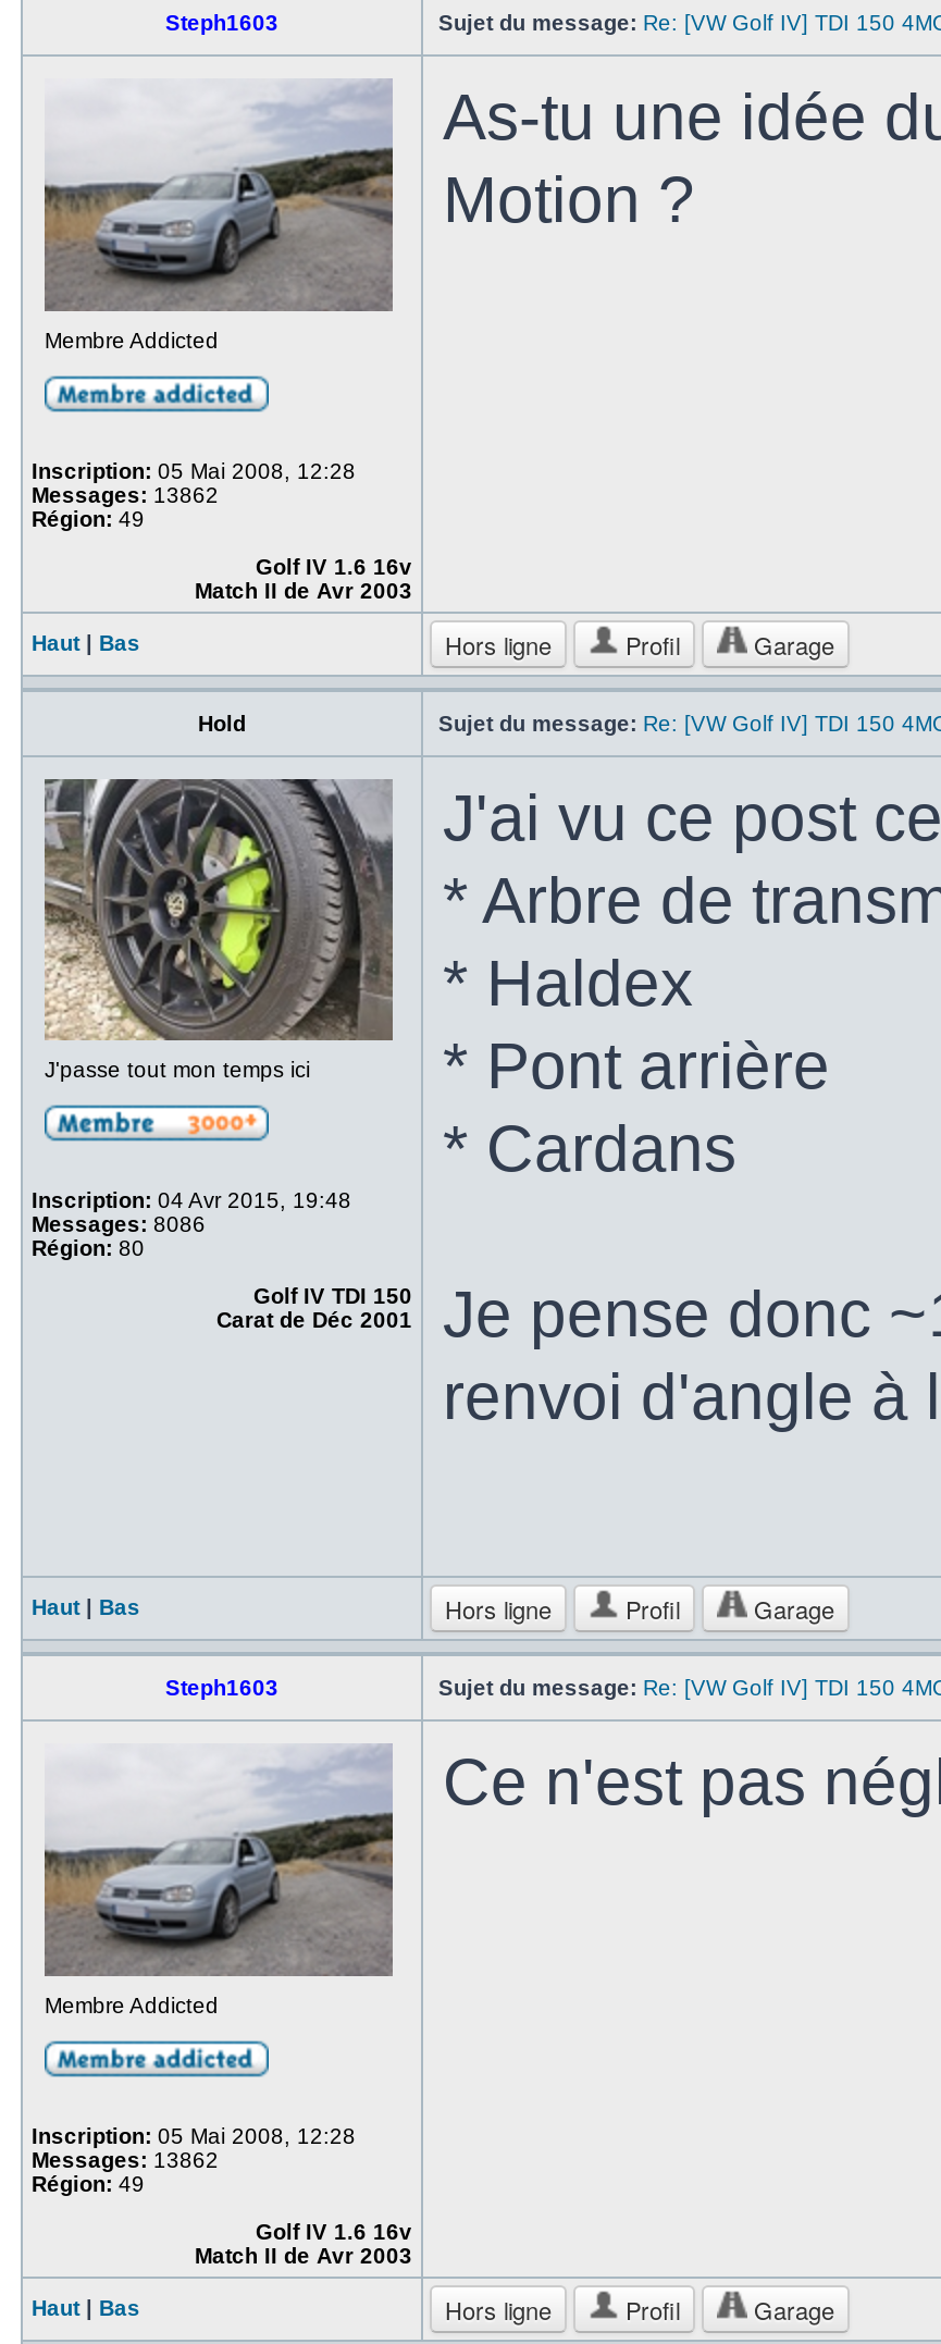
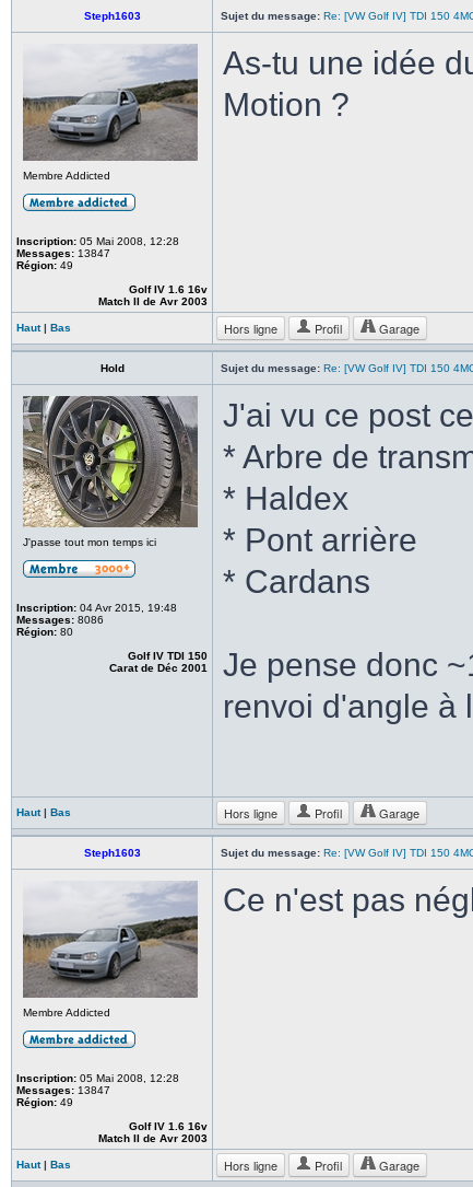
- Messages: 13862
+ Messages: 13847

- Messages: 13862
+ Messages: 13847
